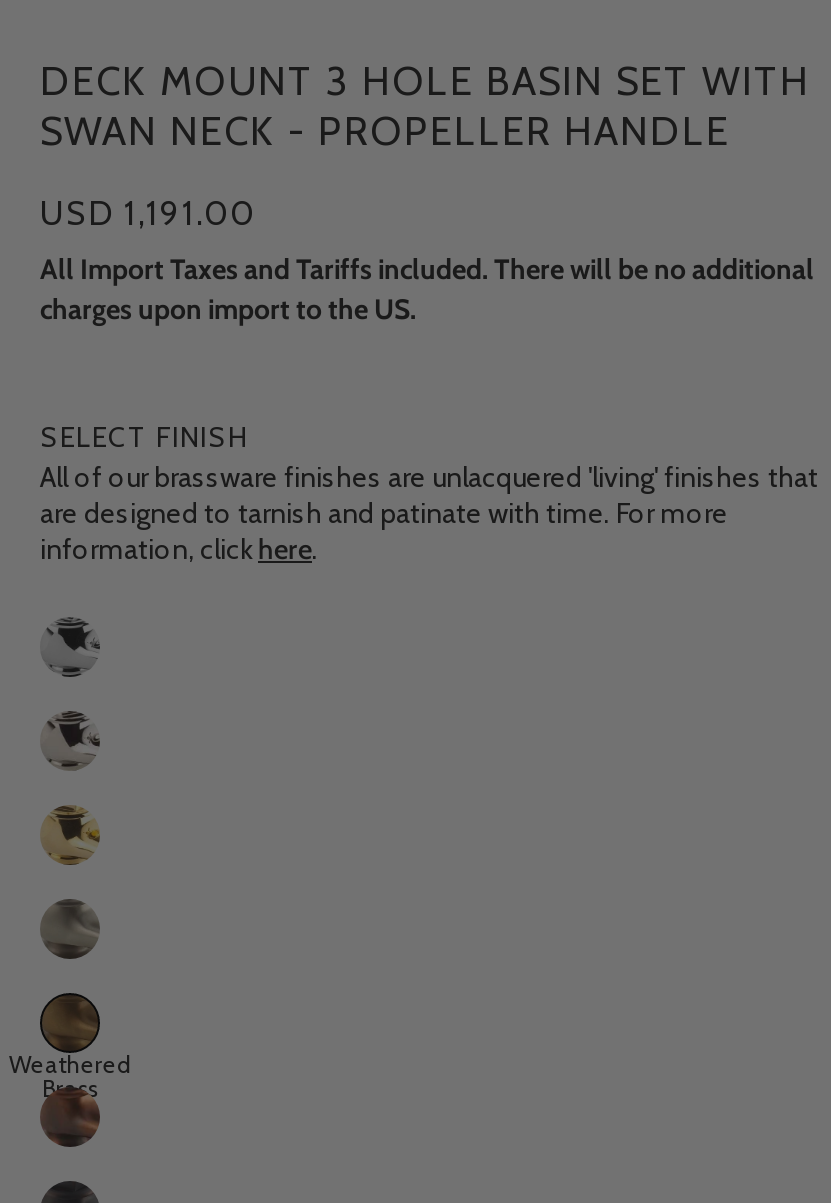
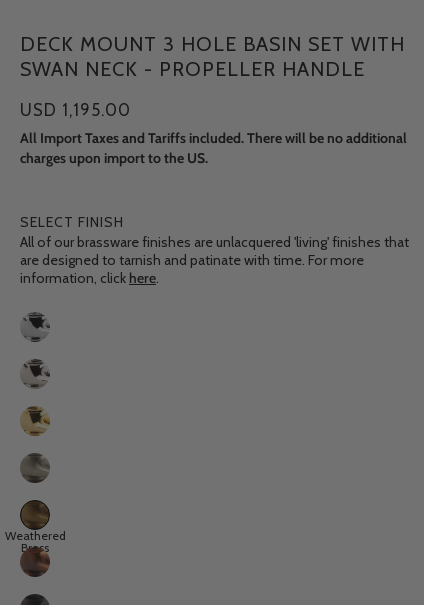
- USD 1,191.00
+ USD 1,195.00
